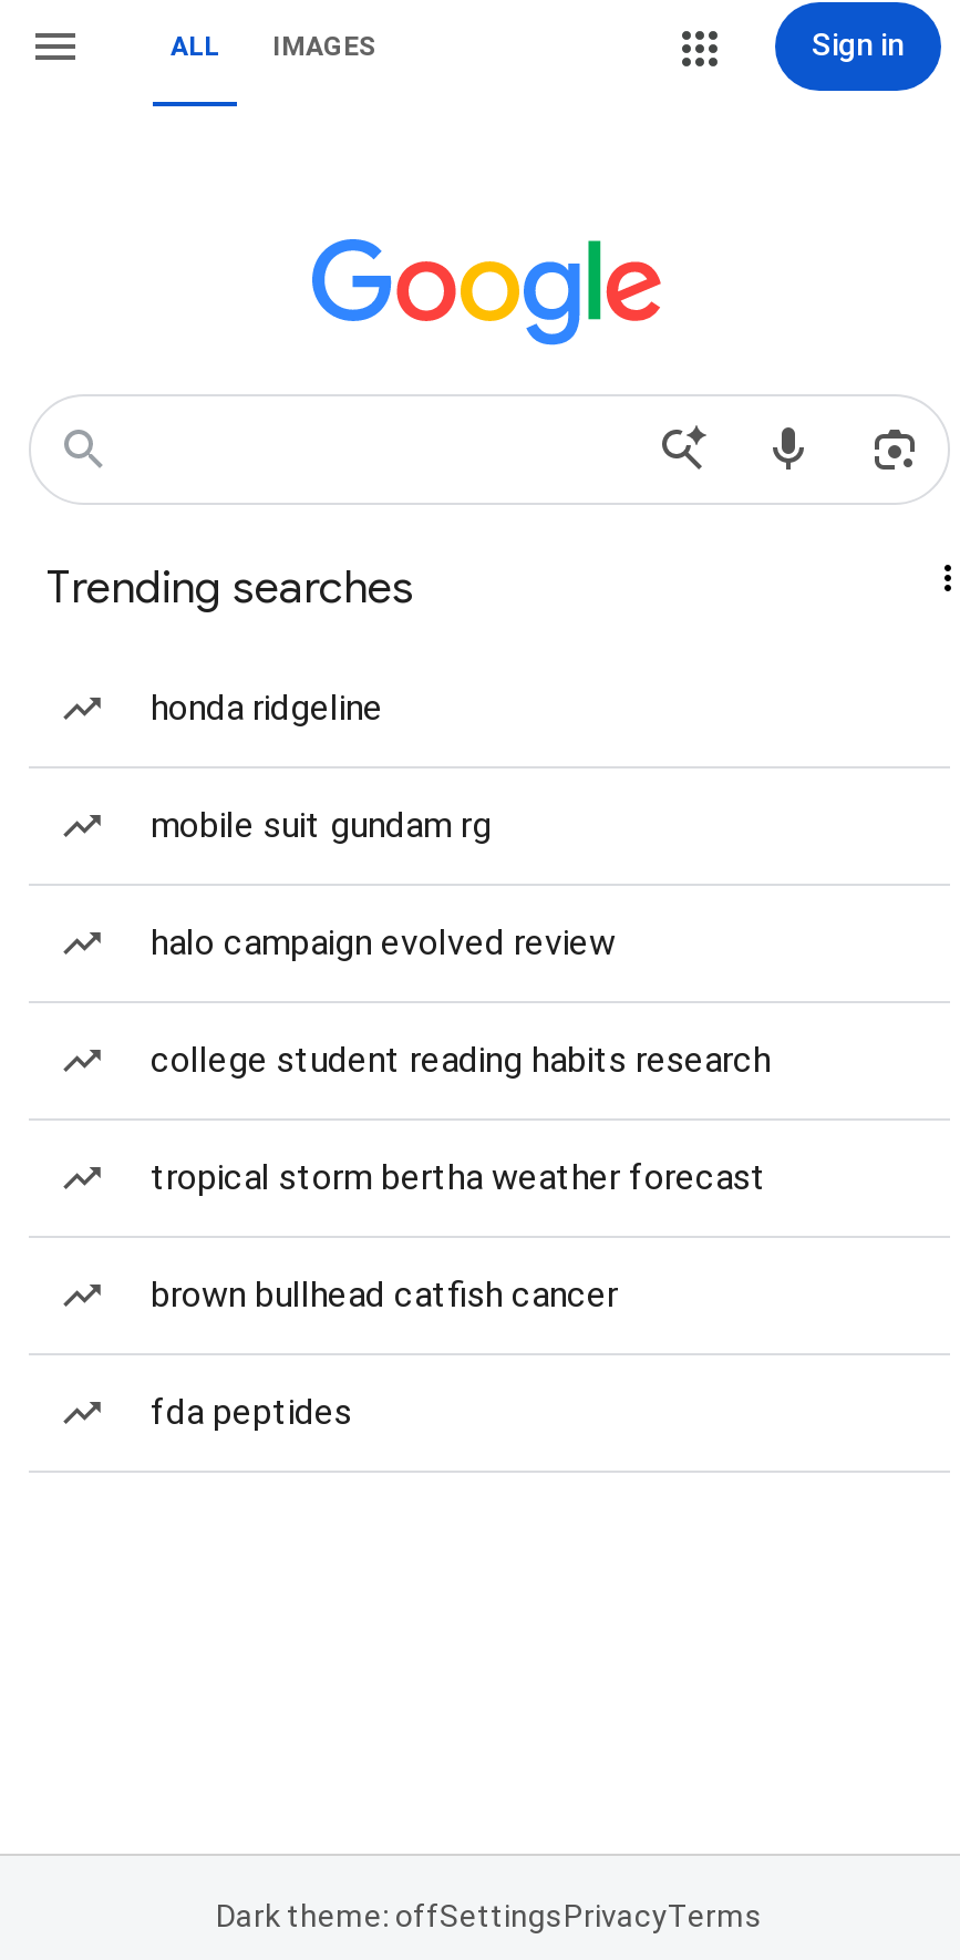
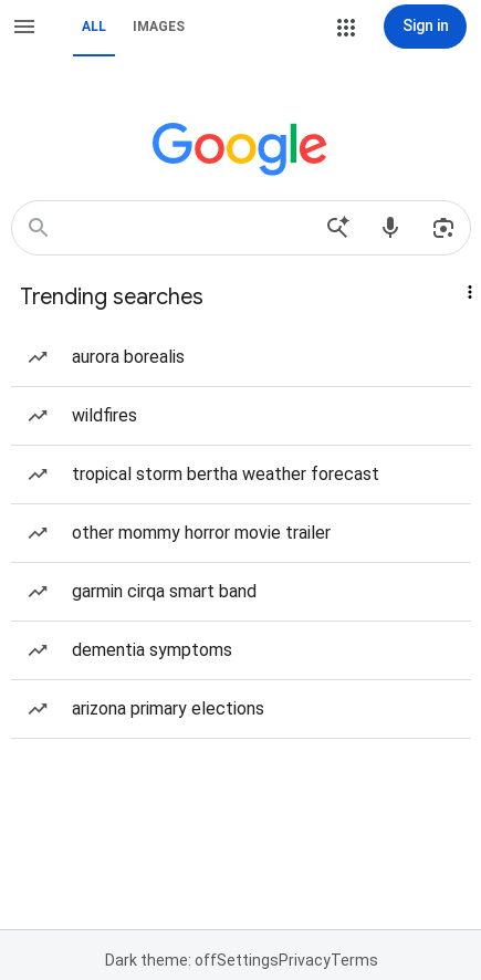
- honda ridgeline
- mobile suit gundam rg
- halo campaign evolved review
- college student reading habits research
+ aurora borealis
+ wildfires

moved up: tropical storm bertha weather forecast

- brown bullhead catfish cancer
- fda peptides
+ other mommy horror movie trailer
+ garmin cirqa smart band
+ dementia symptoms
+ arizona primary elections
